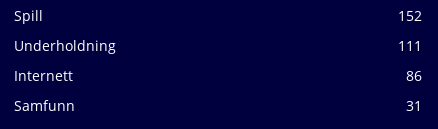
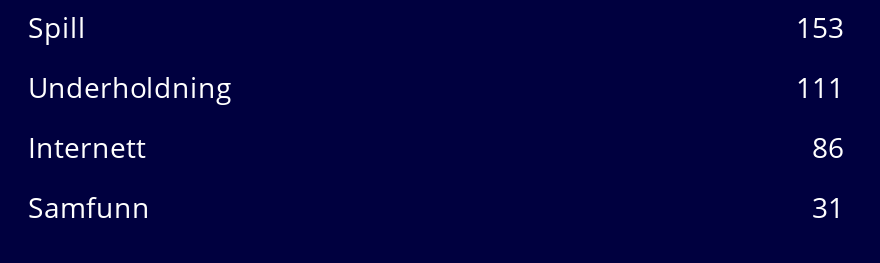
- 152
+ 153
